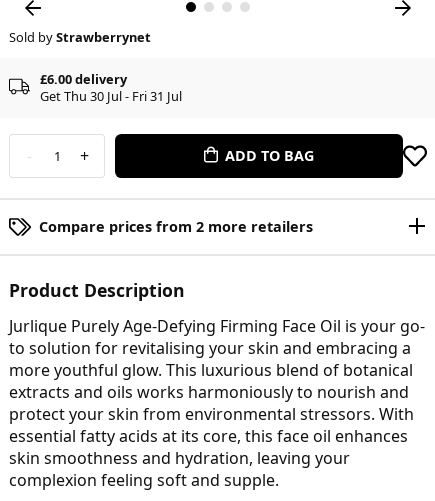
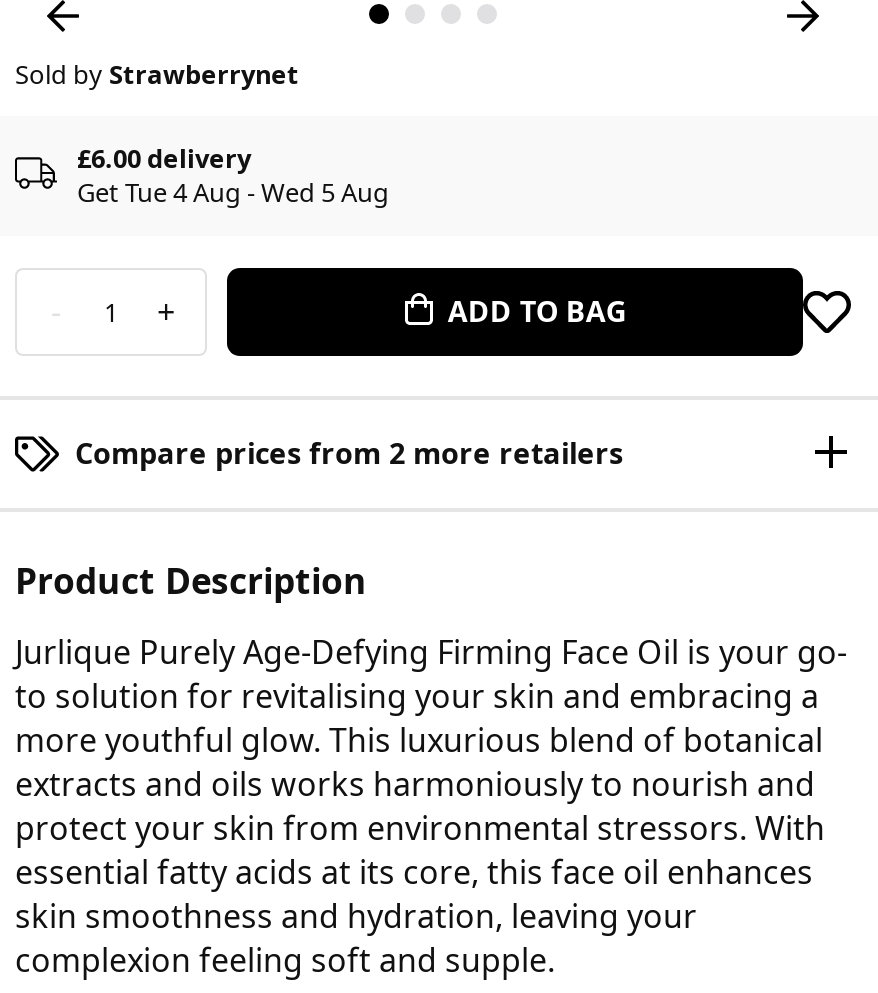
- Get Thu 30 Jul - Fri 31 Jul
+ Get Tue 4 Aug - Wed 5 Aug
